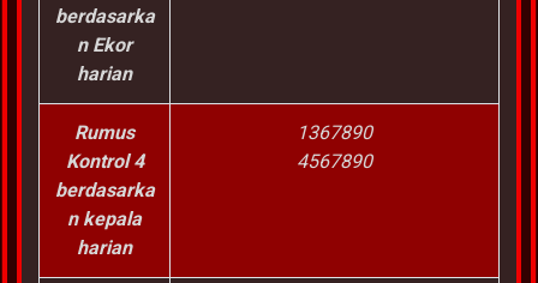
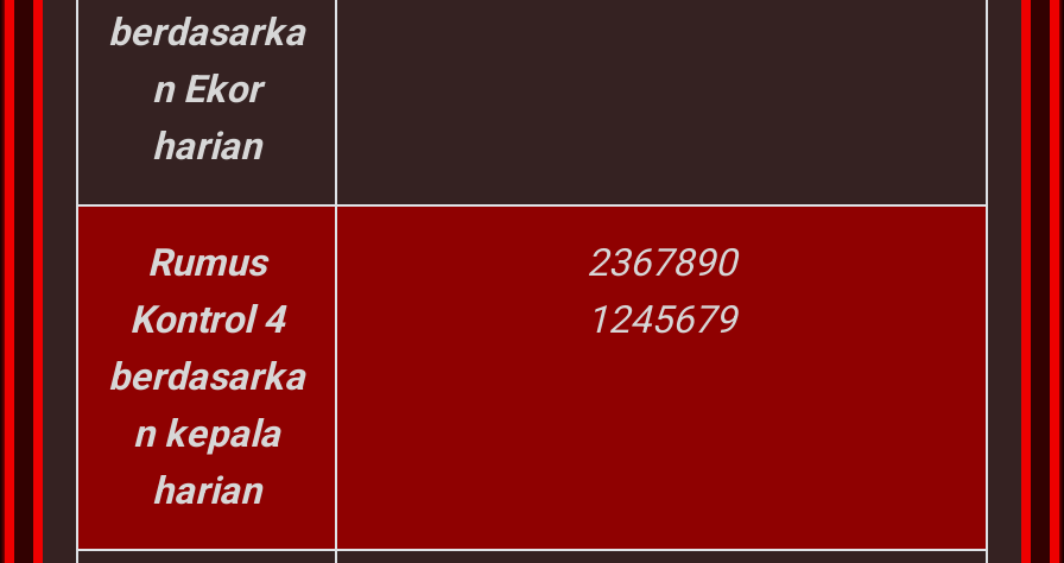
- 1367890
+ 2367890

- 4567890
+ 1245679
